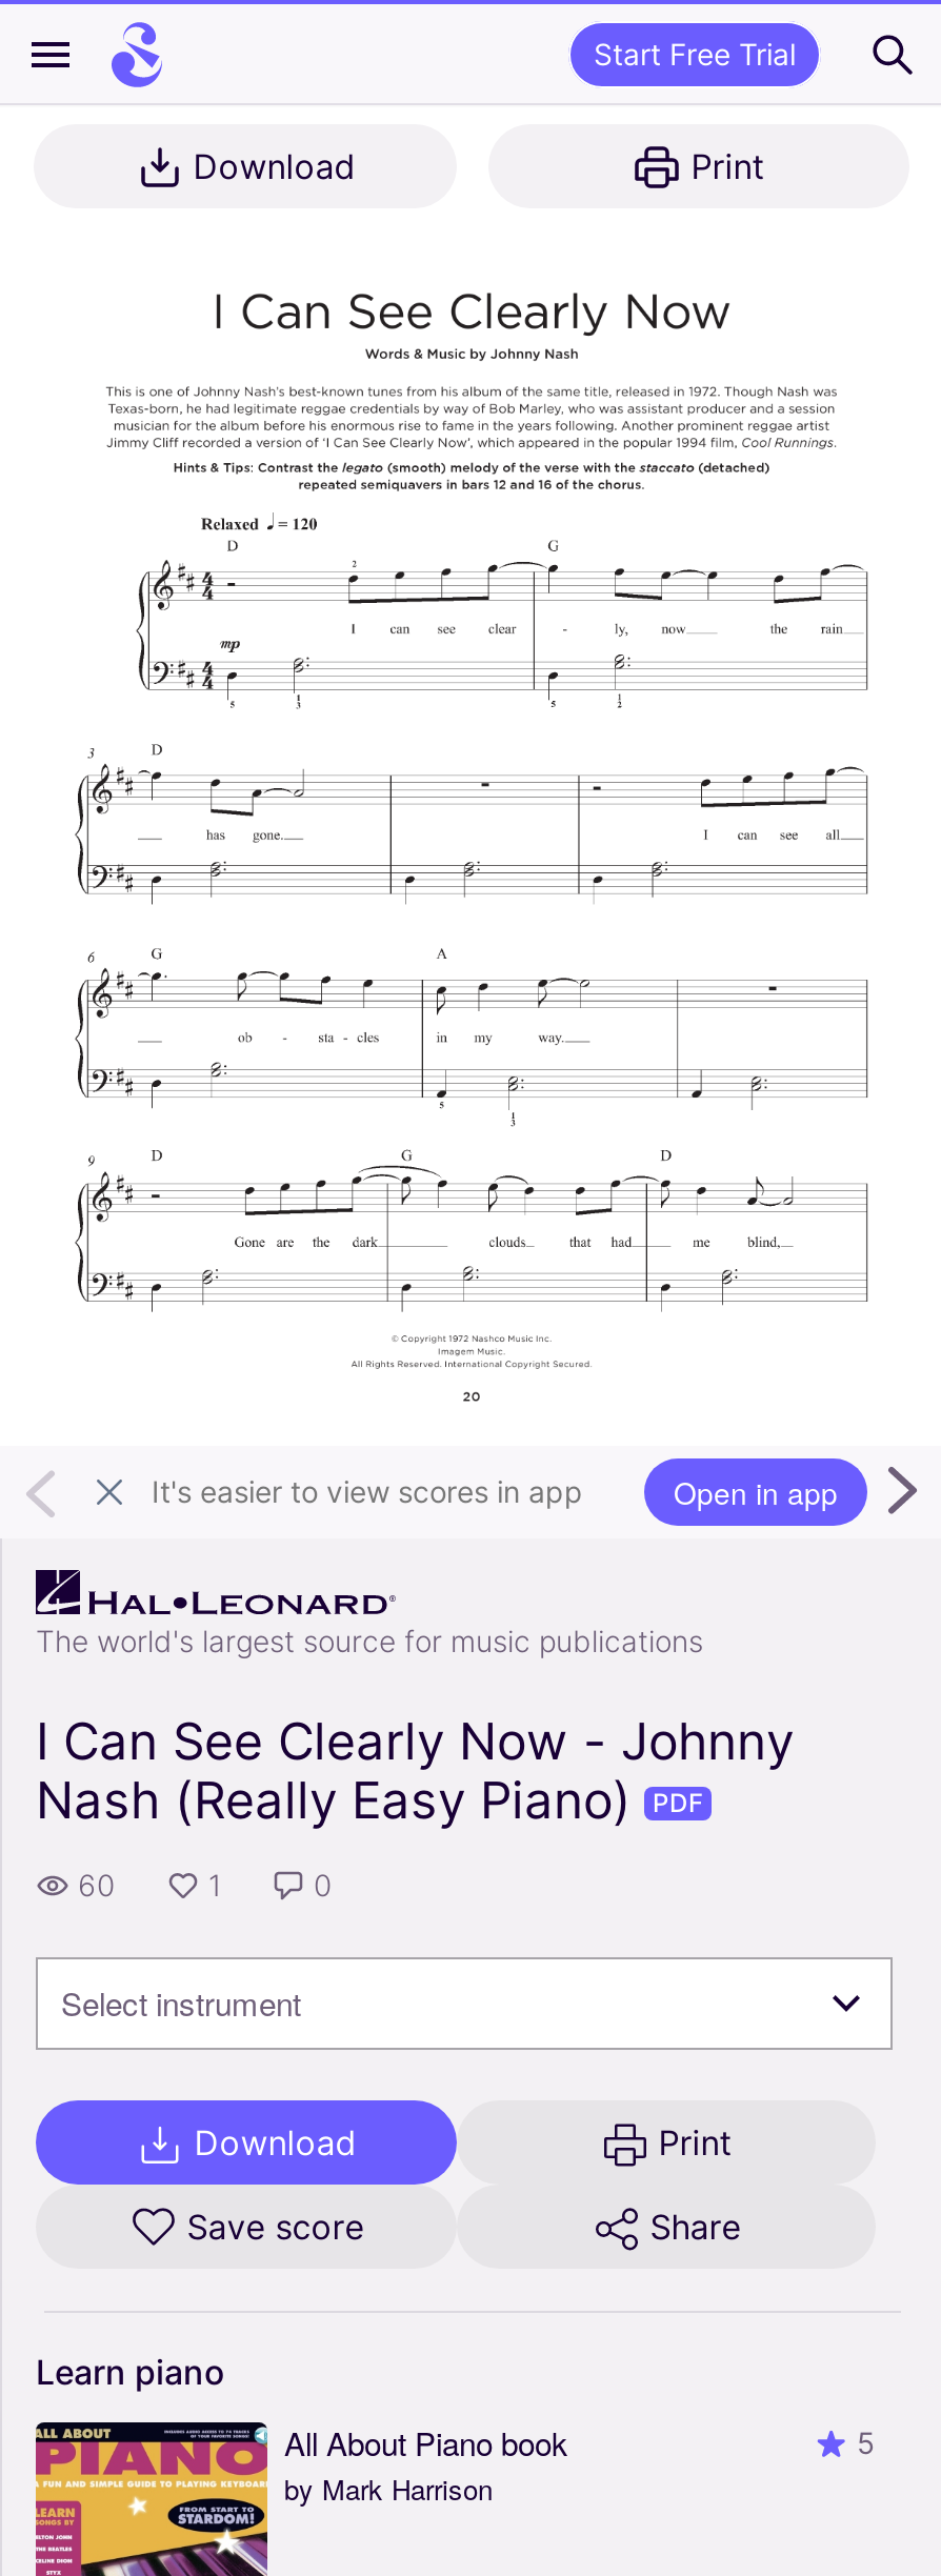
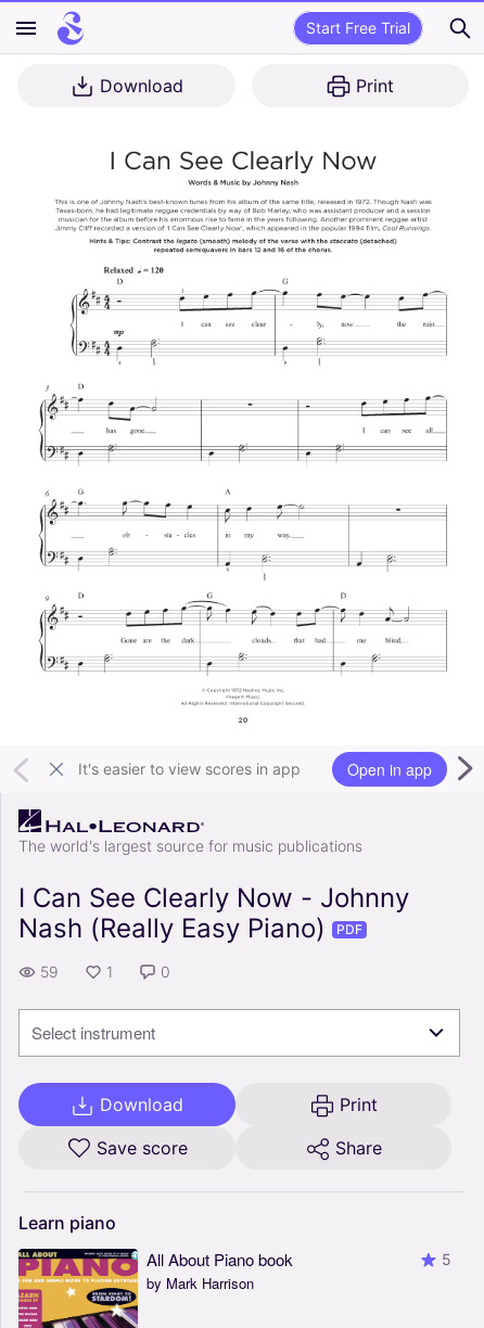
- 60
+ 59
